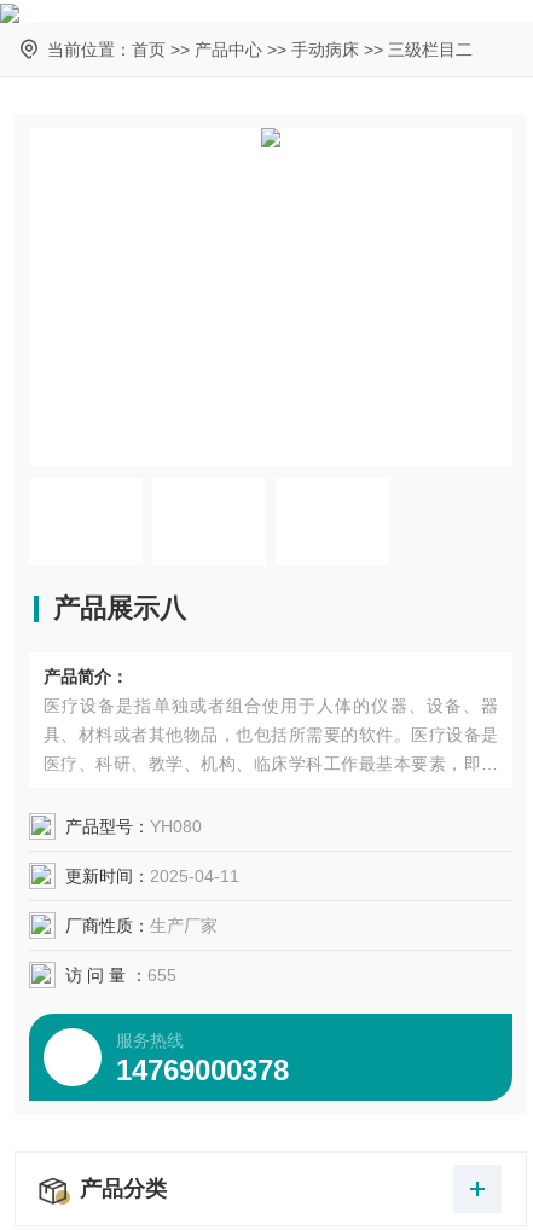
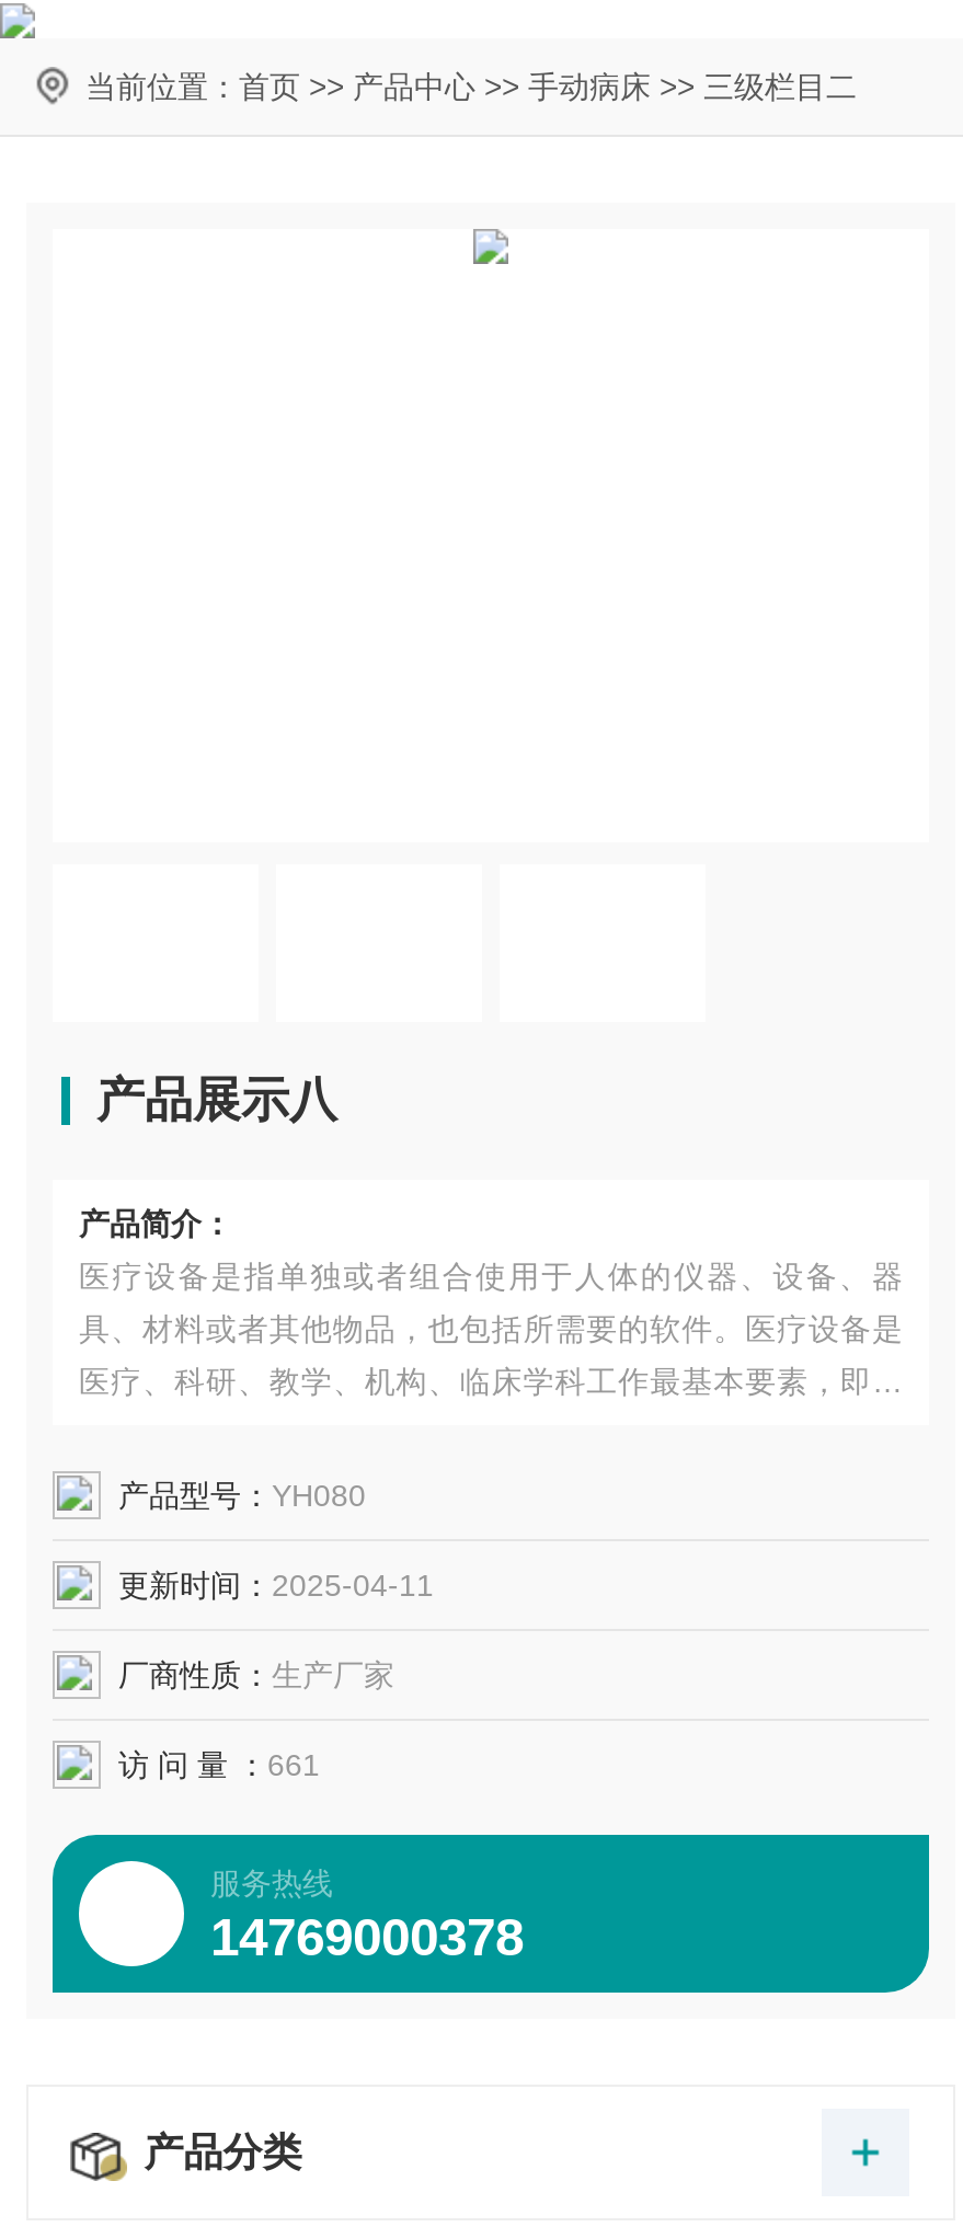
- 访 问 量 ：655
+ 访 问 量 ：661
